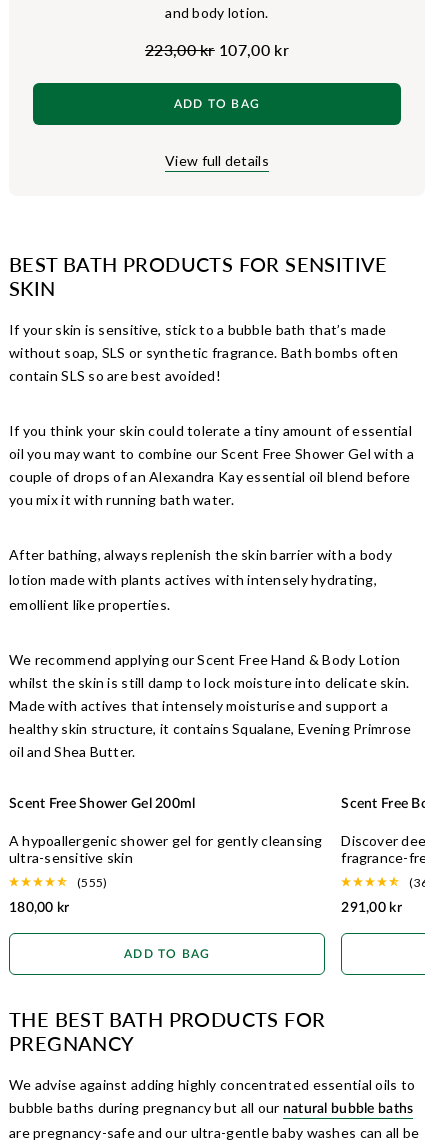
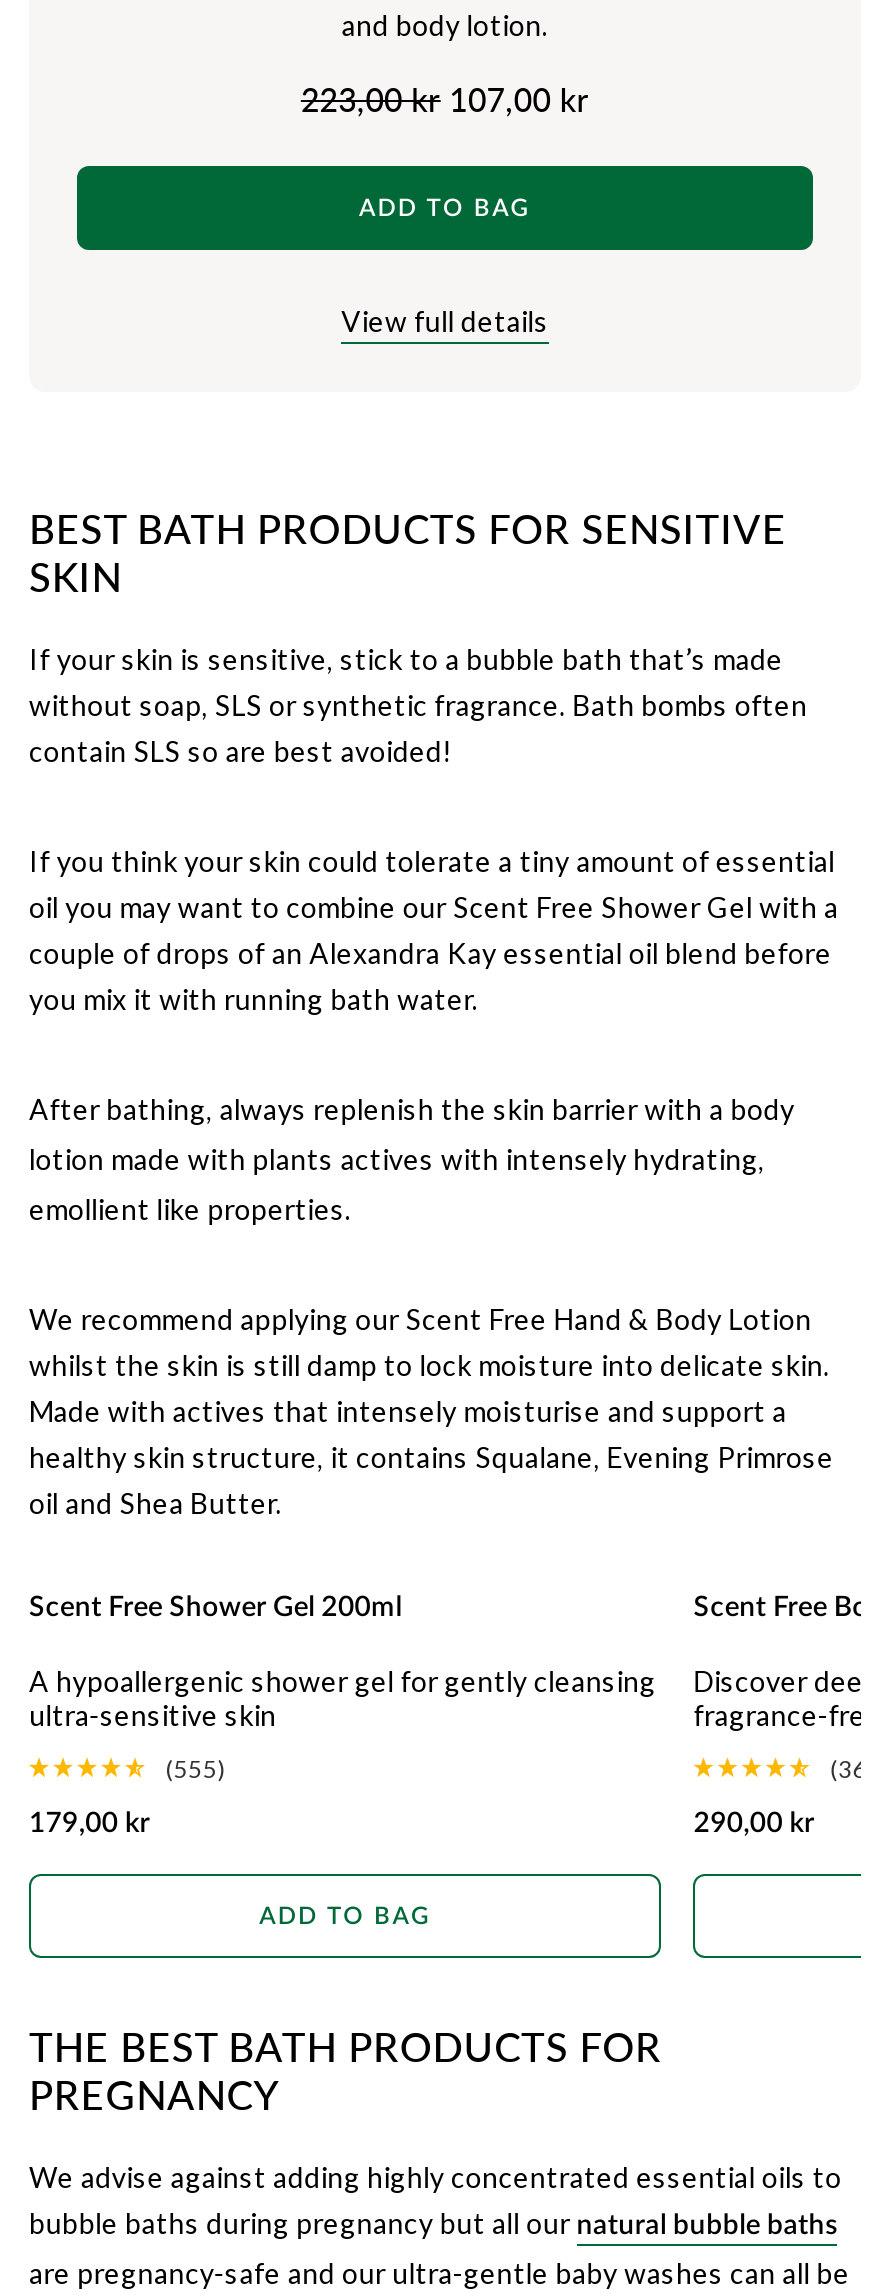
- 180,00 kr
+ 179,00 kr

- 291,00 kr
+ 290,00 kr
